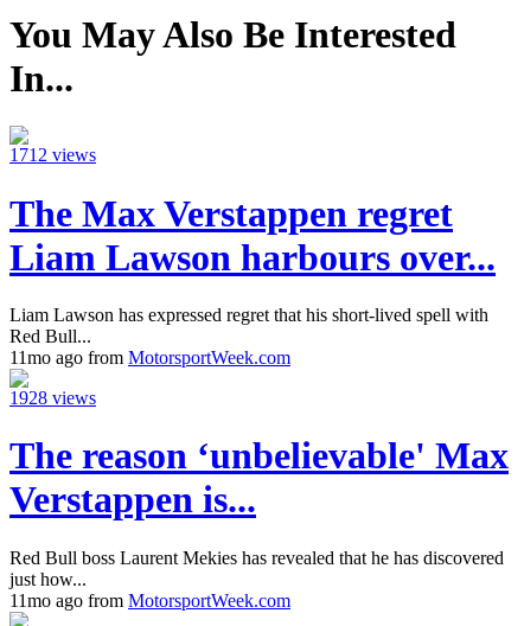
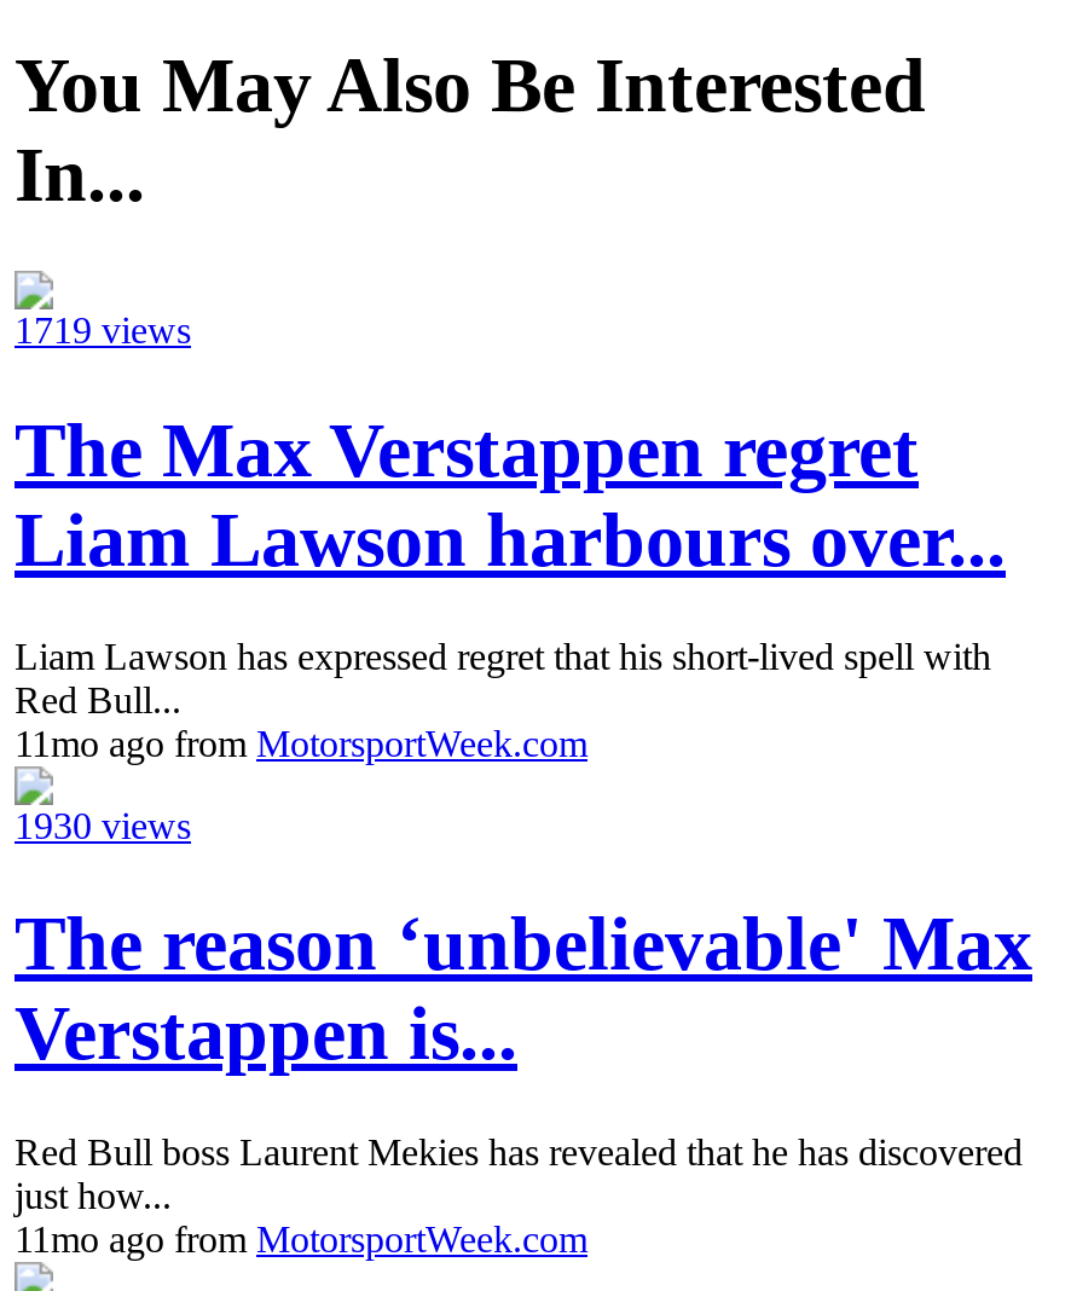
- 1712 views
+ 1719 views

- 1928 views
+ 1930 views
